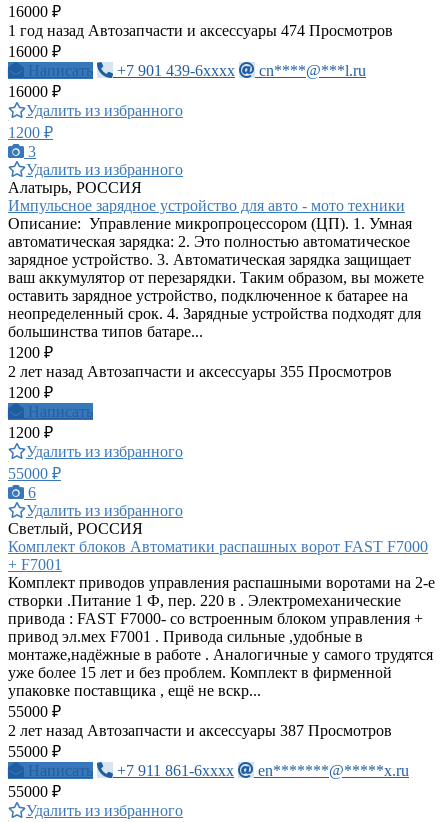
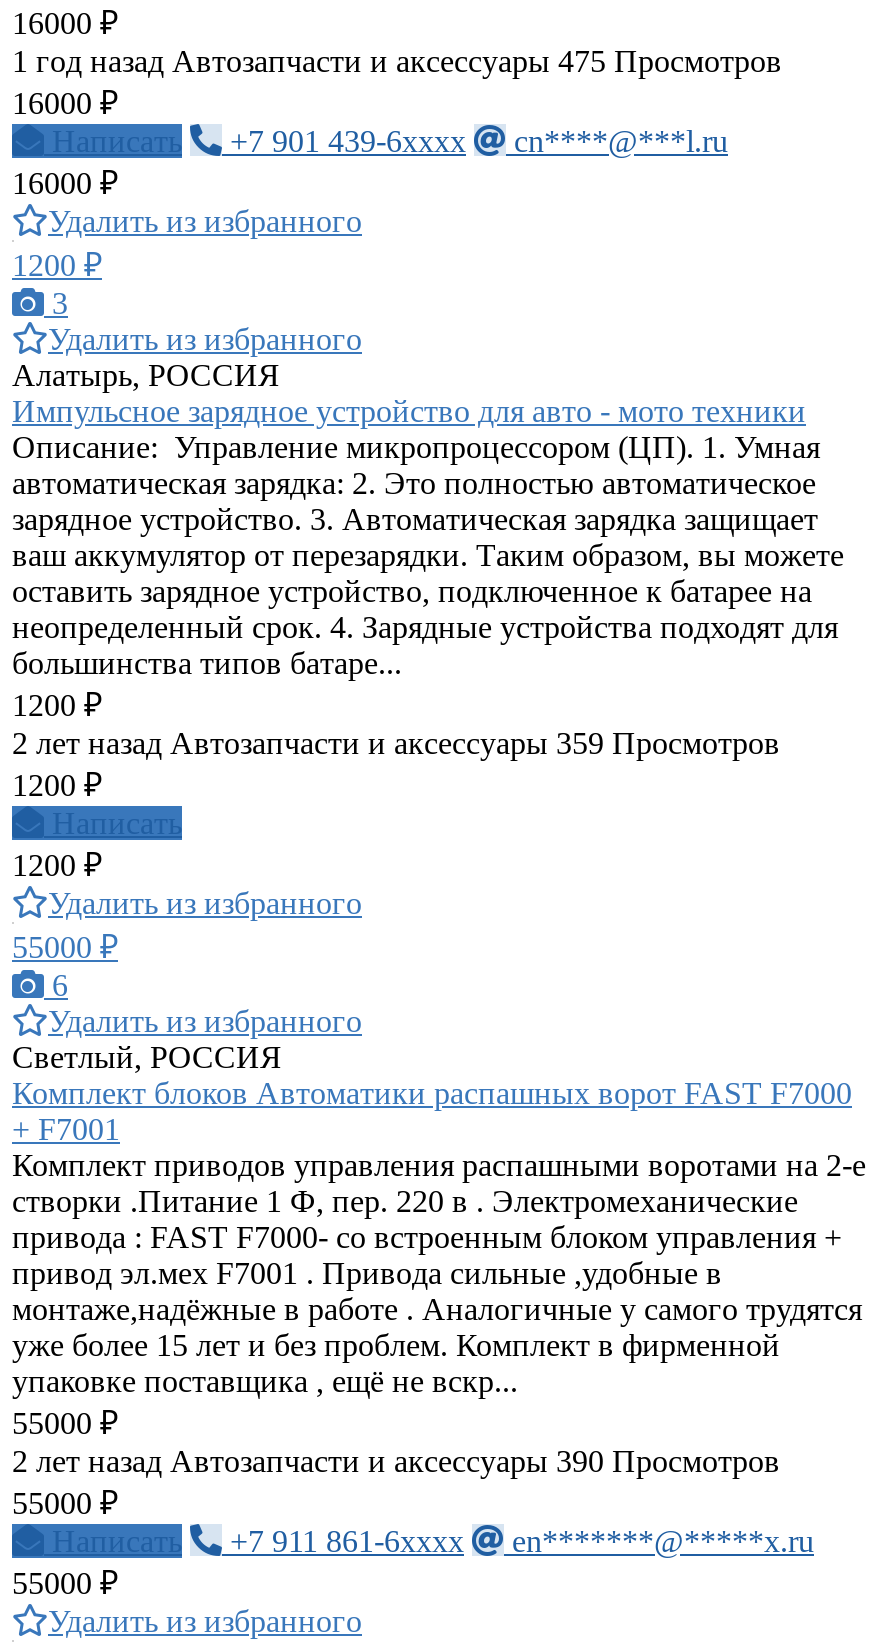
- 1 год назад Автозапчасти и аксессуары 474 Просмотров
+ 1 год назад Автозапчасти и аксессуары 475 Просмотров

- 2 лет назад Автозапчасти и аксессуары 355 Просмотров
+ 2 лет назад Автозапчасти и аксессуары 359 Просмотров

- 2 лет назад Автозапчасти и аксессуары 387 Просмотров
+ 2 лет назад Автозапчасти и аксессуары 390 Просмотров
